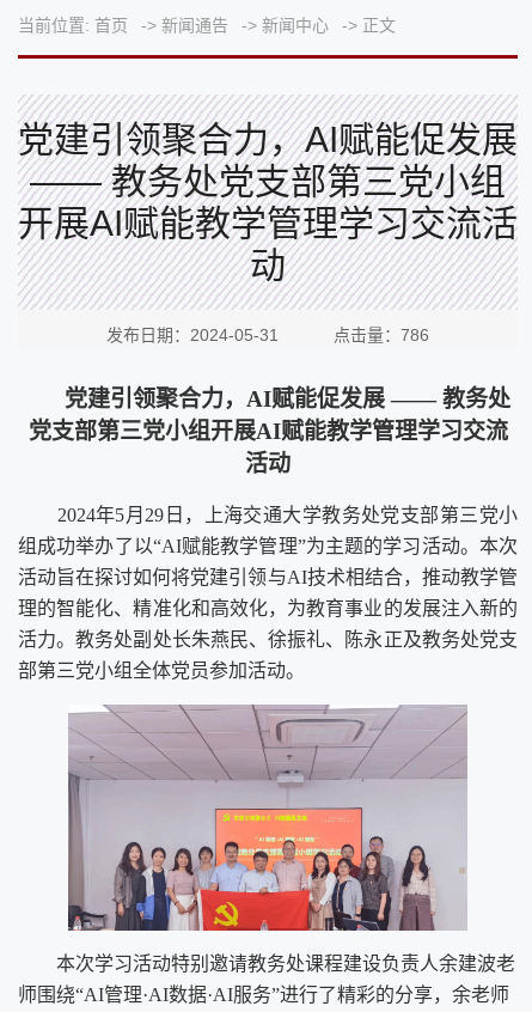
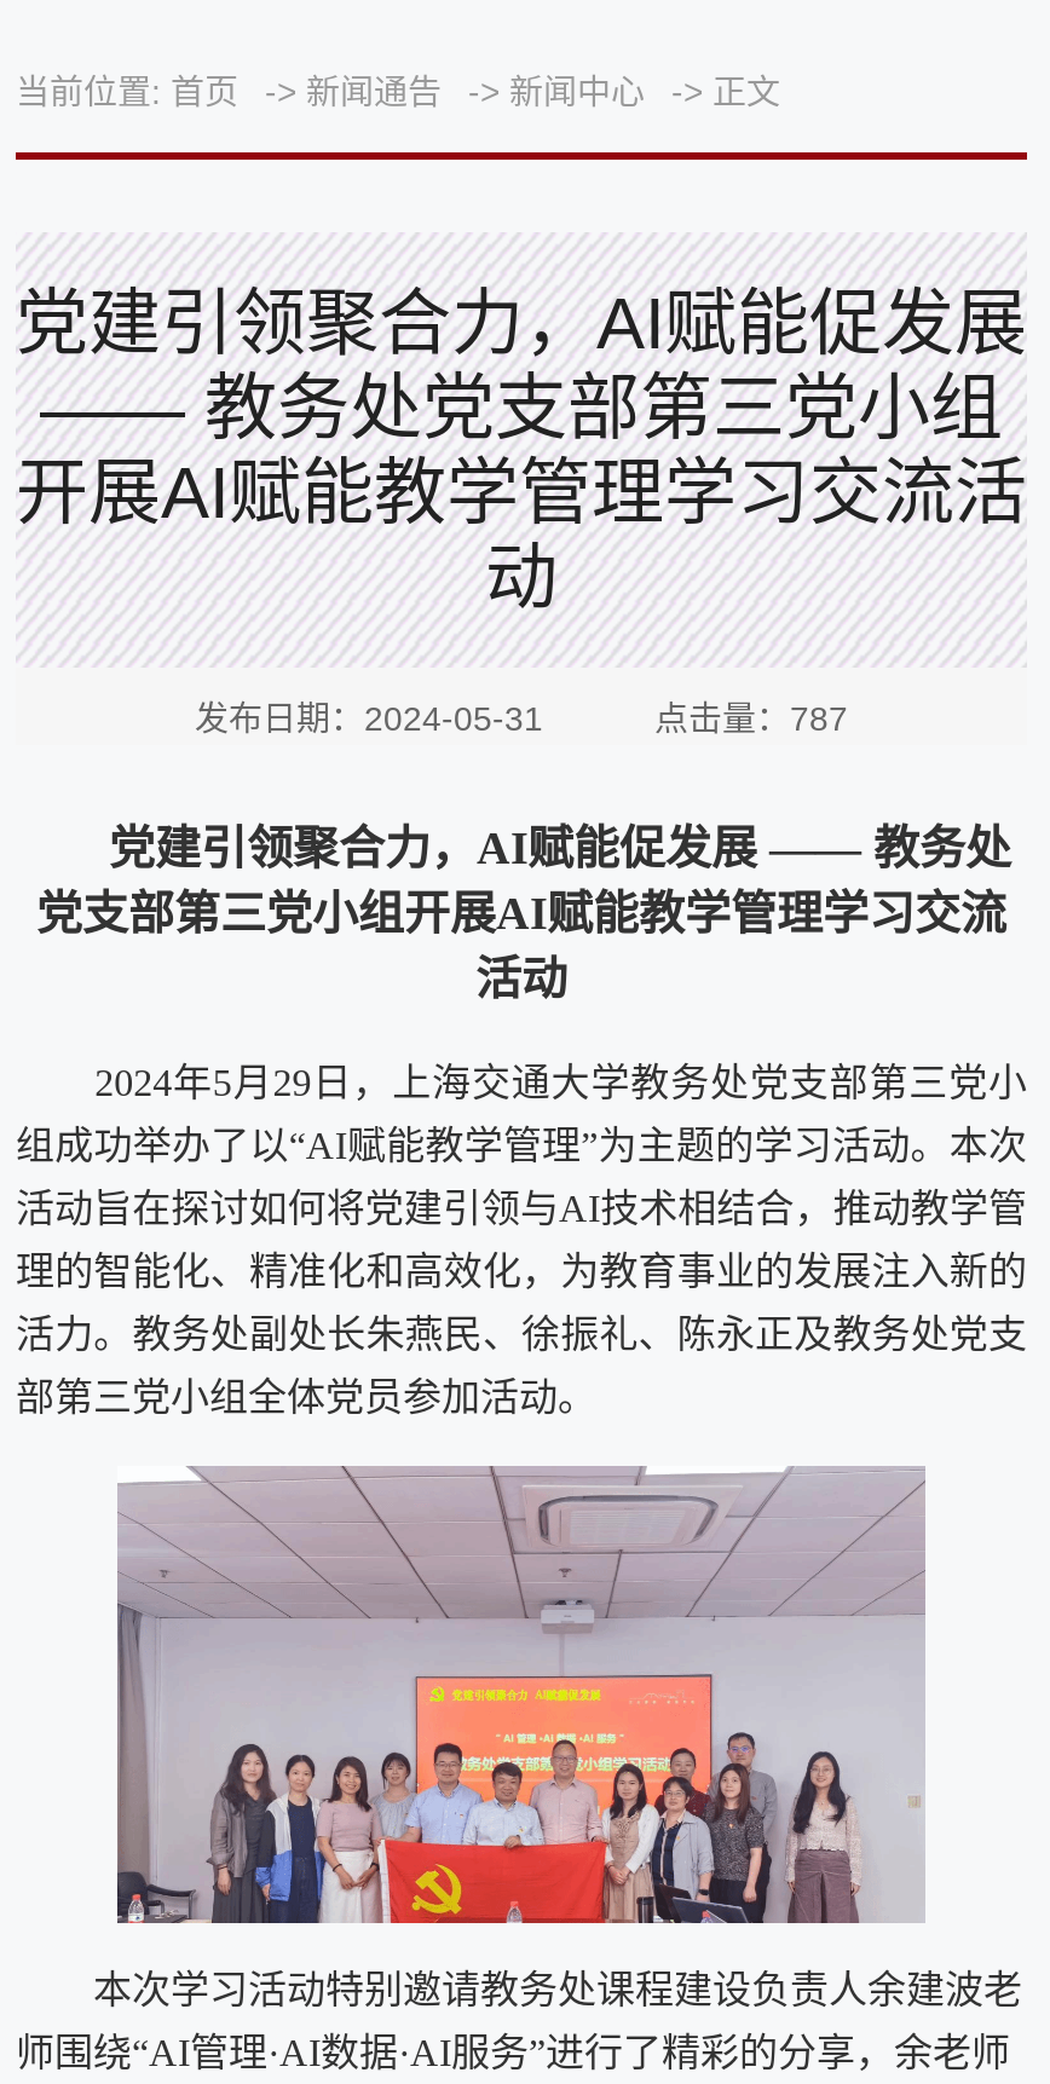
- 发布日期：2024-05-31 点击量：786
+ 发布日期：2024-05-31 点击量：787
